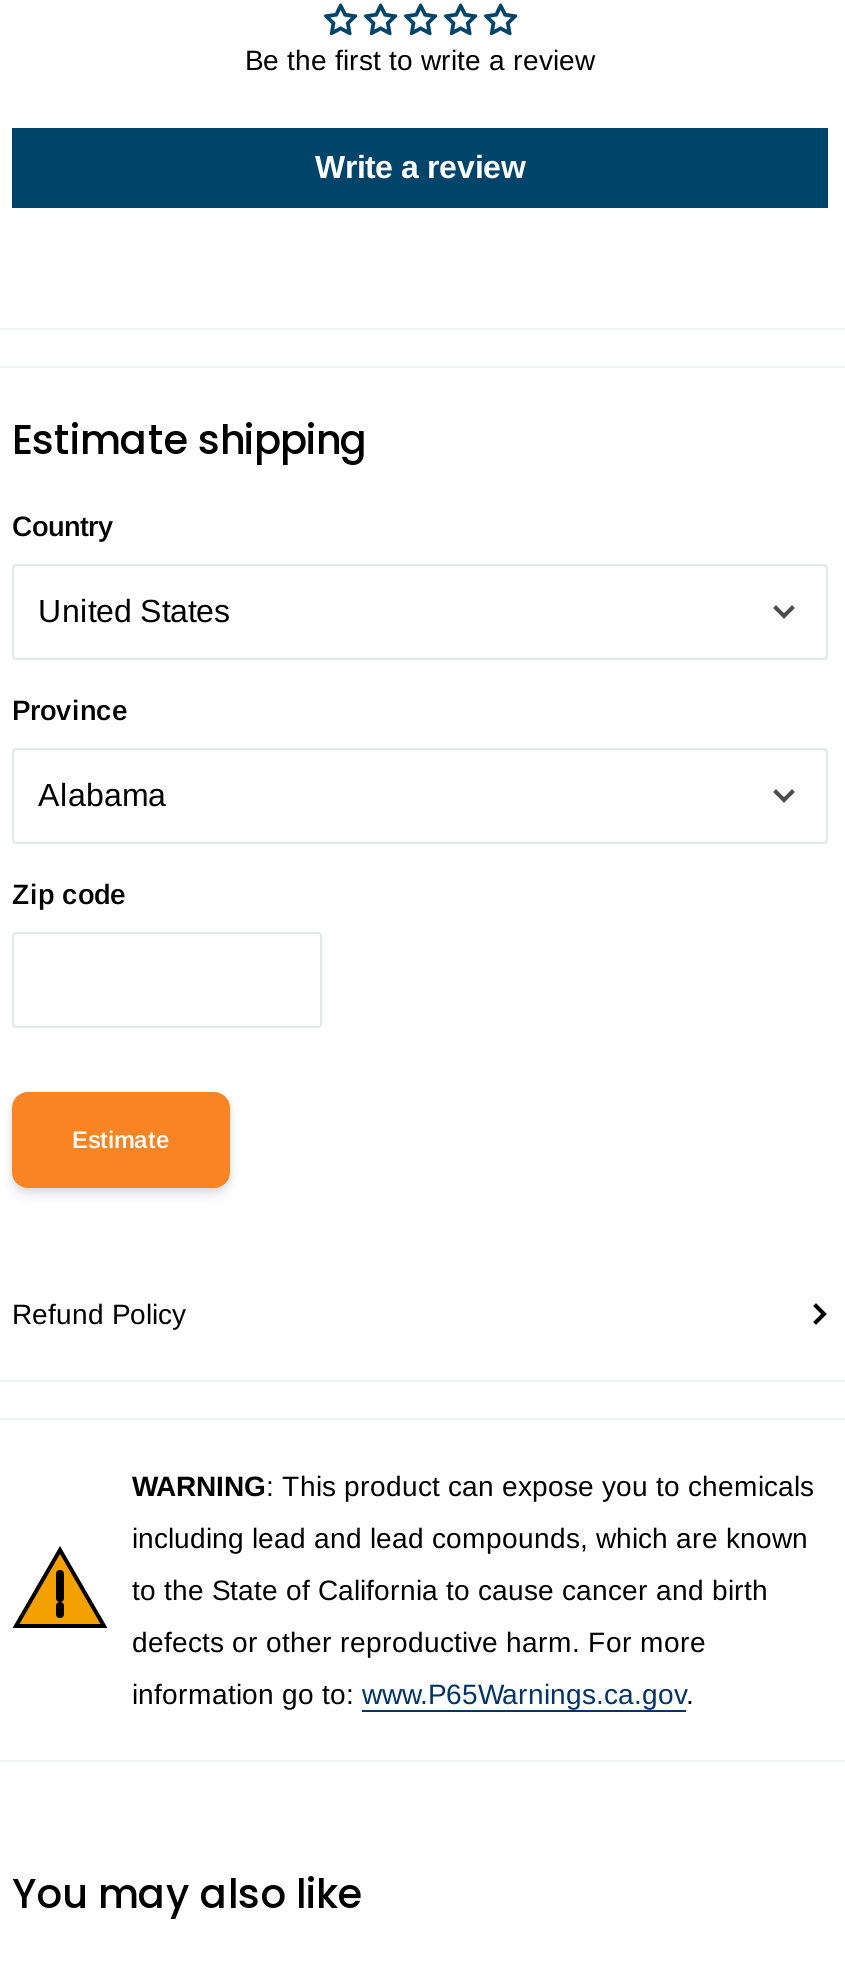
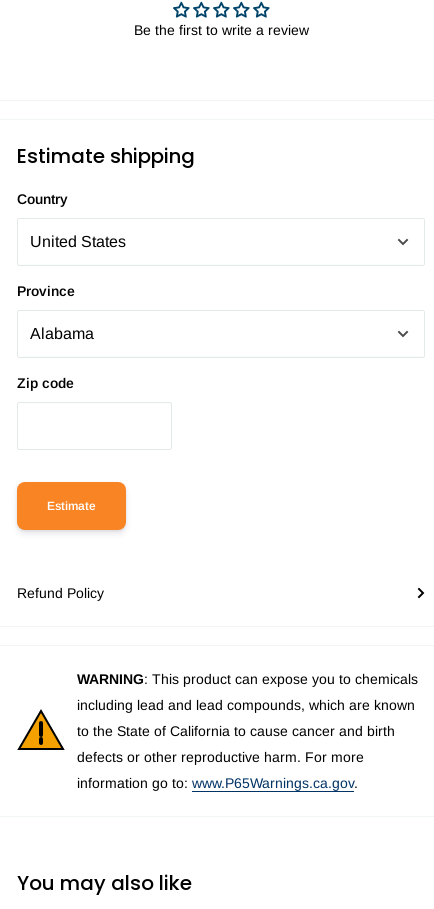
- Write a review
